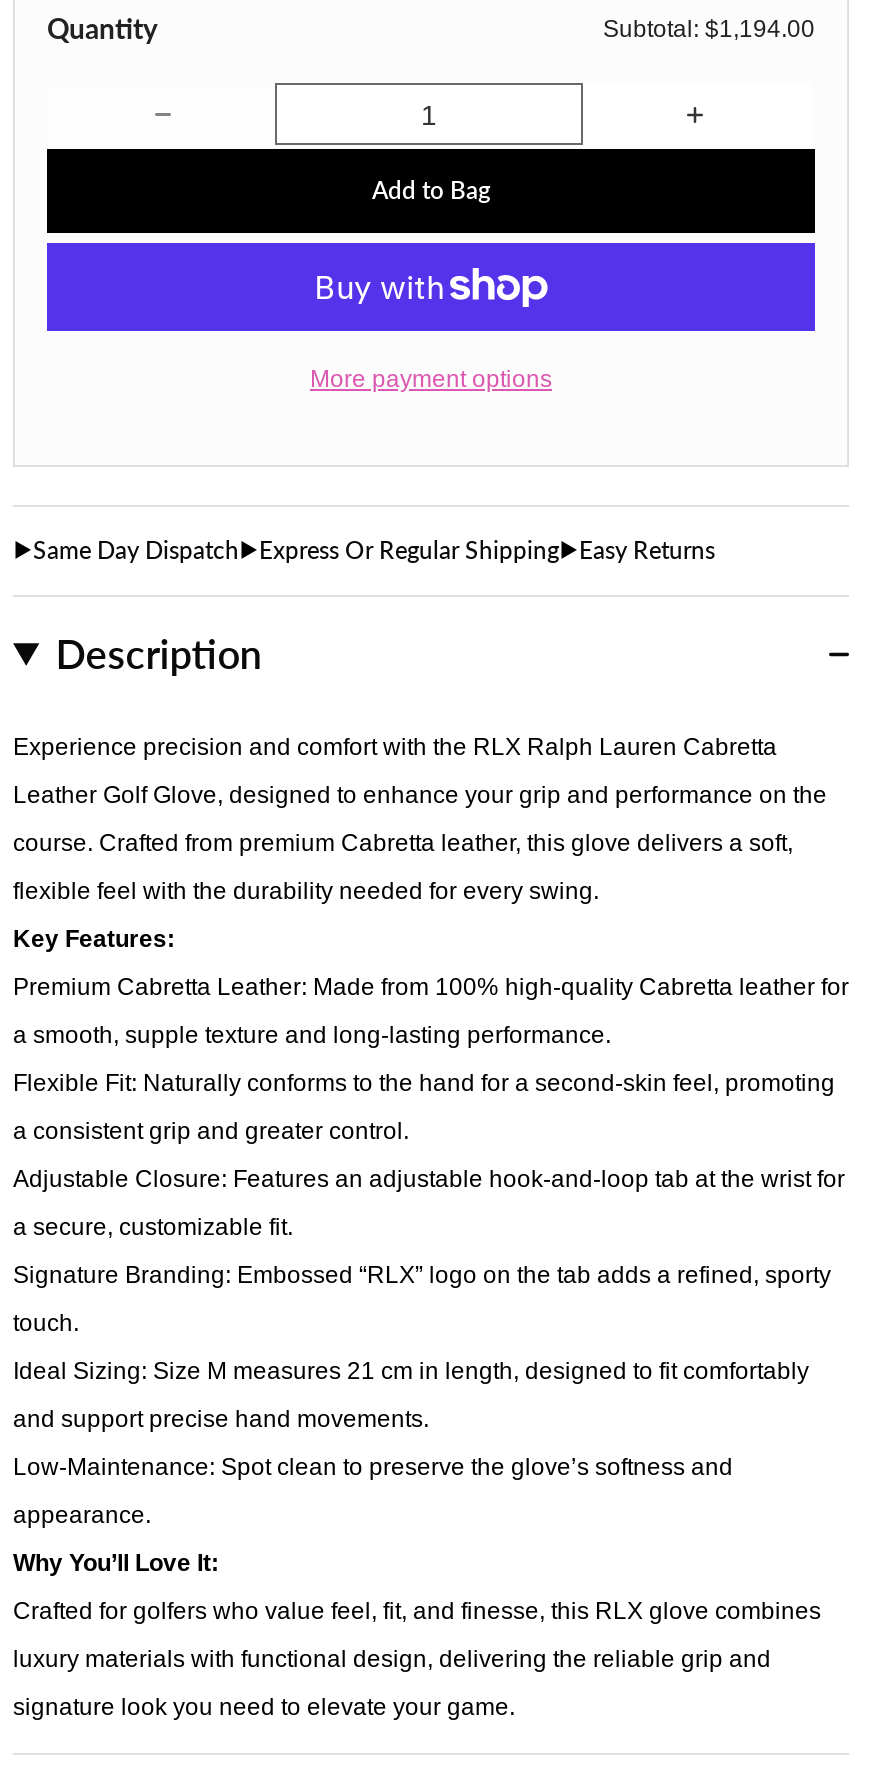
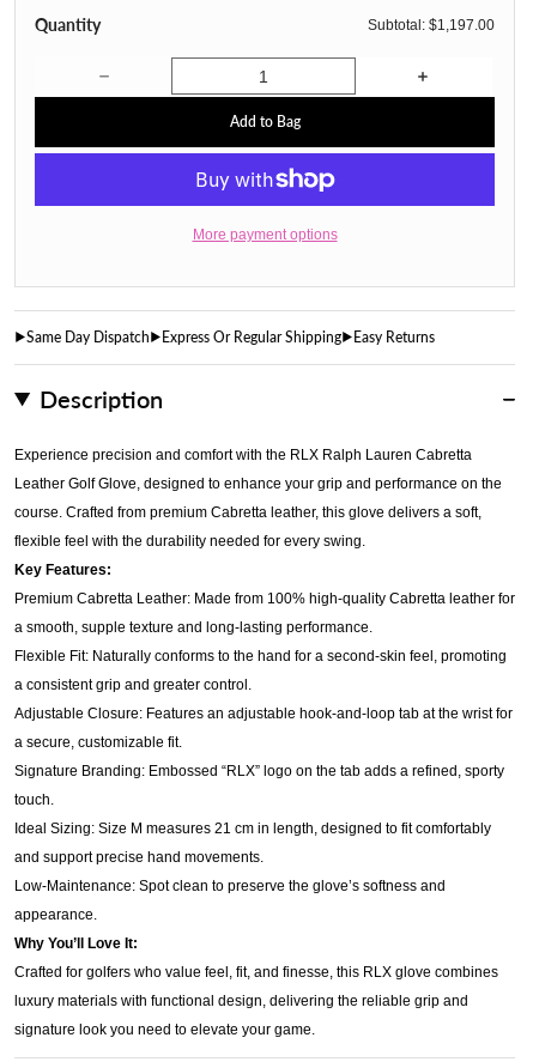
- Subtotal: $1,194.00
+ Subtotal: $1,197.00
